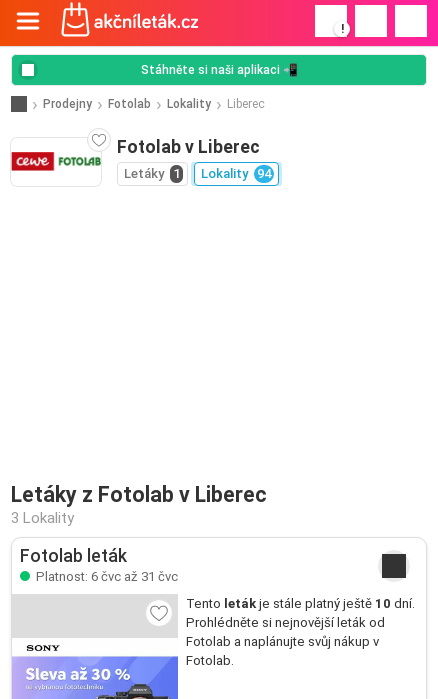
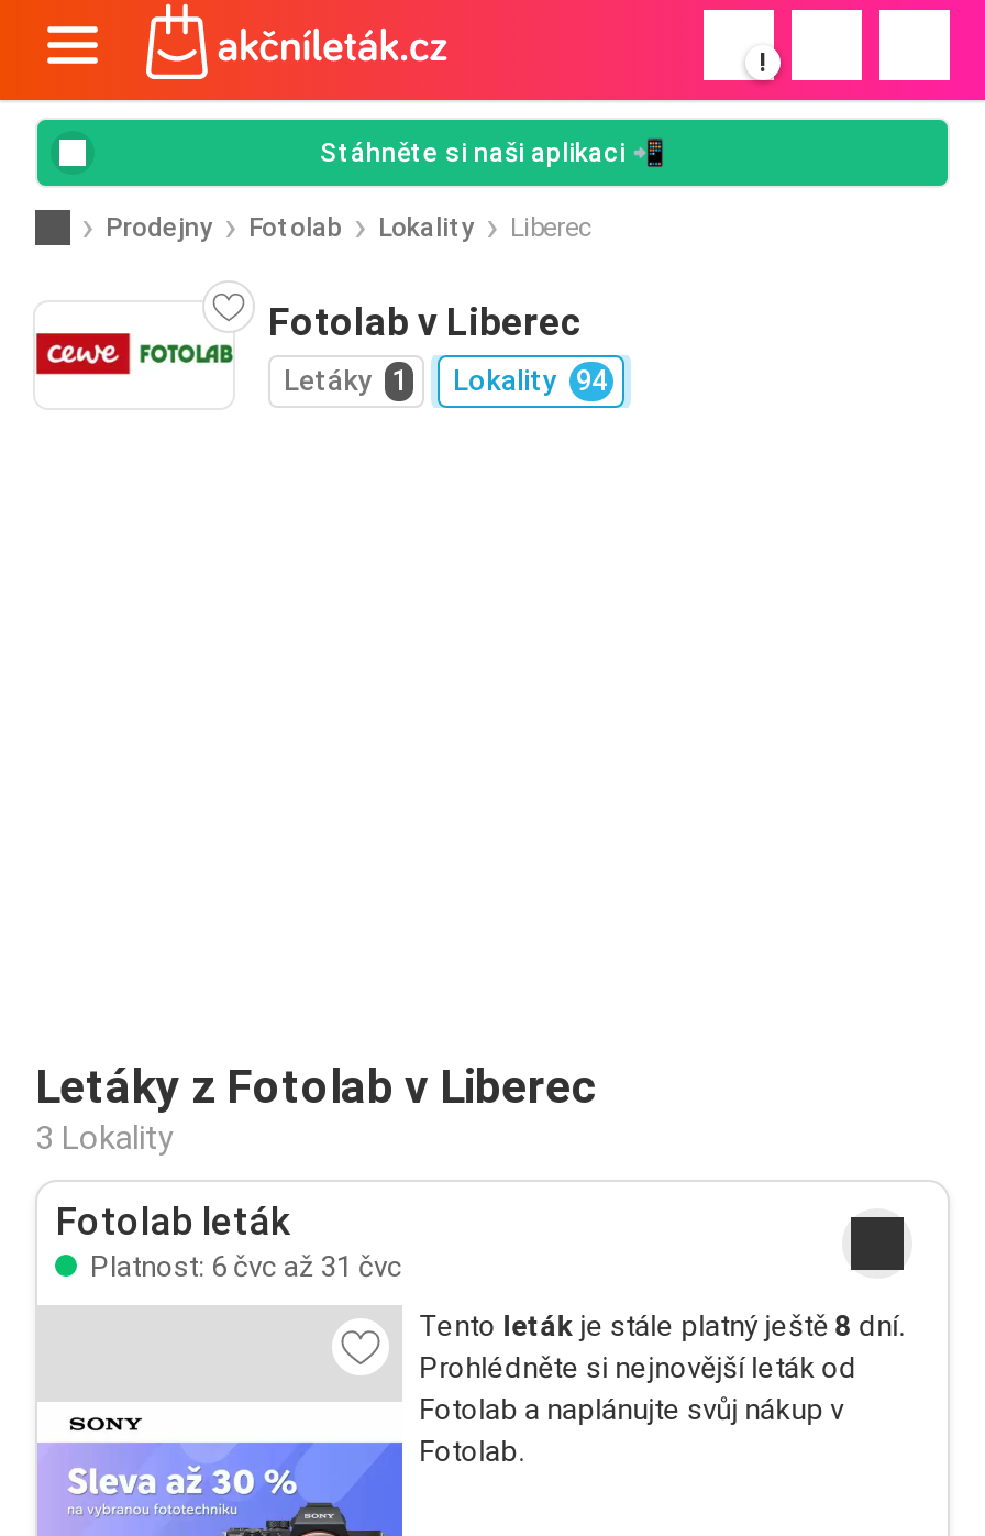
- Tento leták je stále platný ještě 10 dní.
+ Tento leták je stále platný ještě 8 dní.
